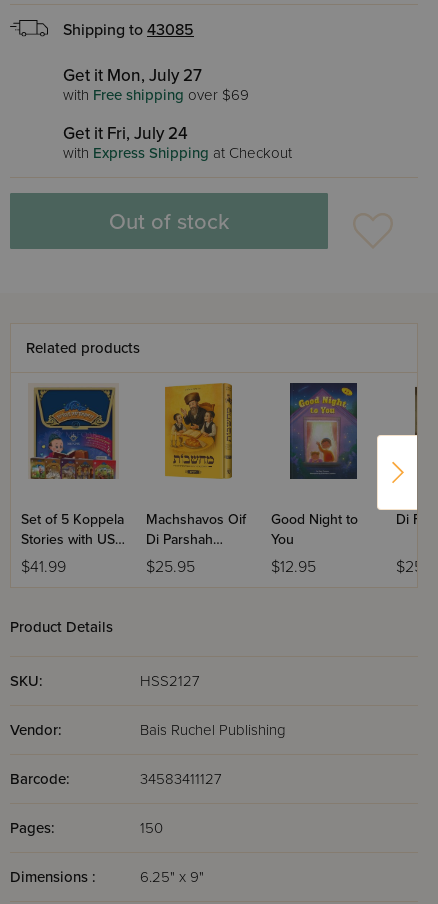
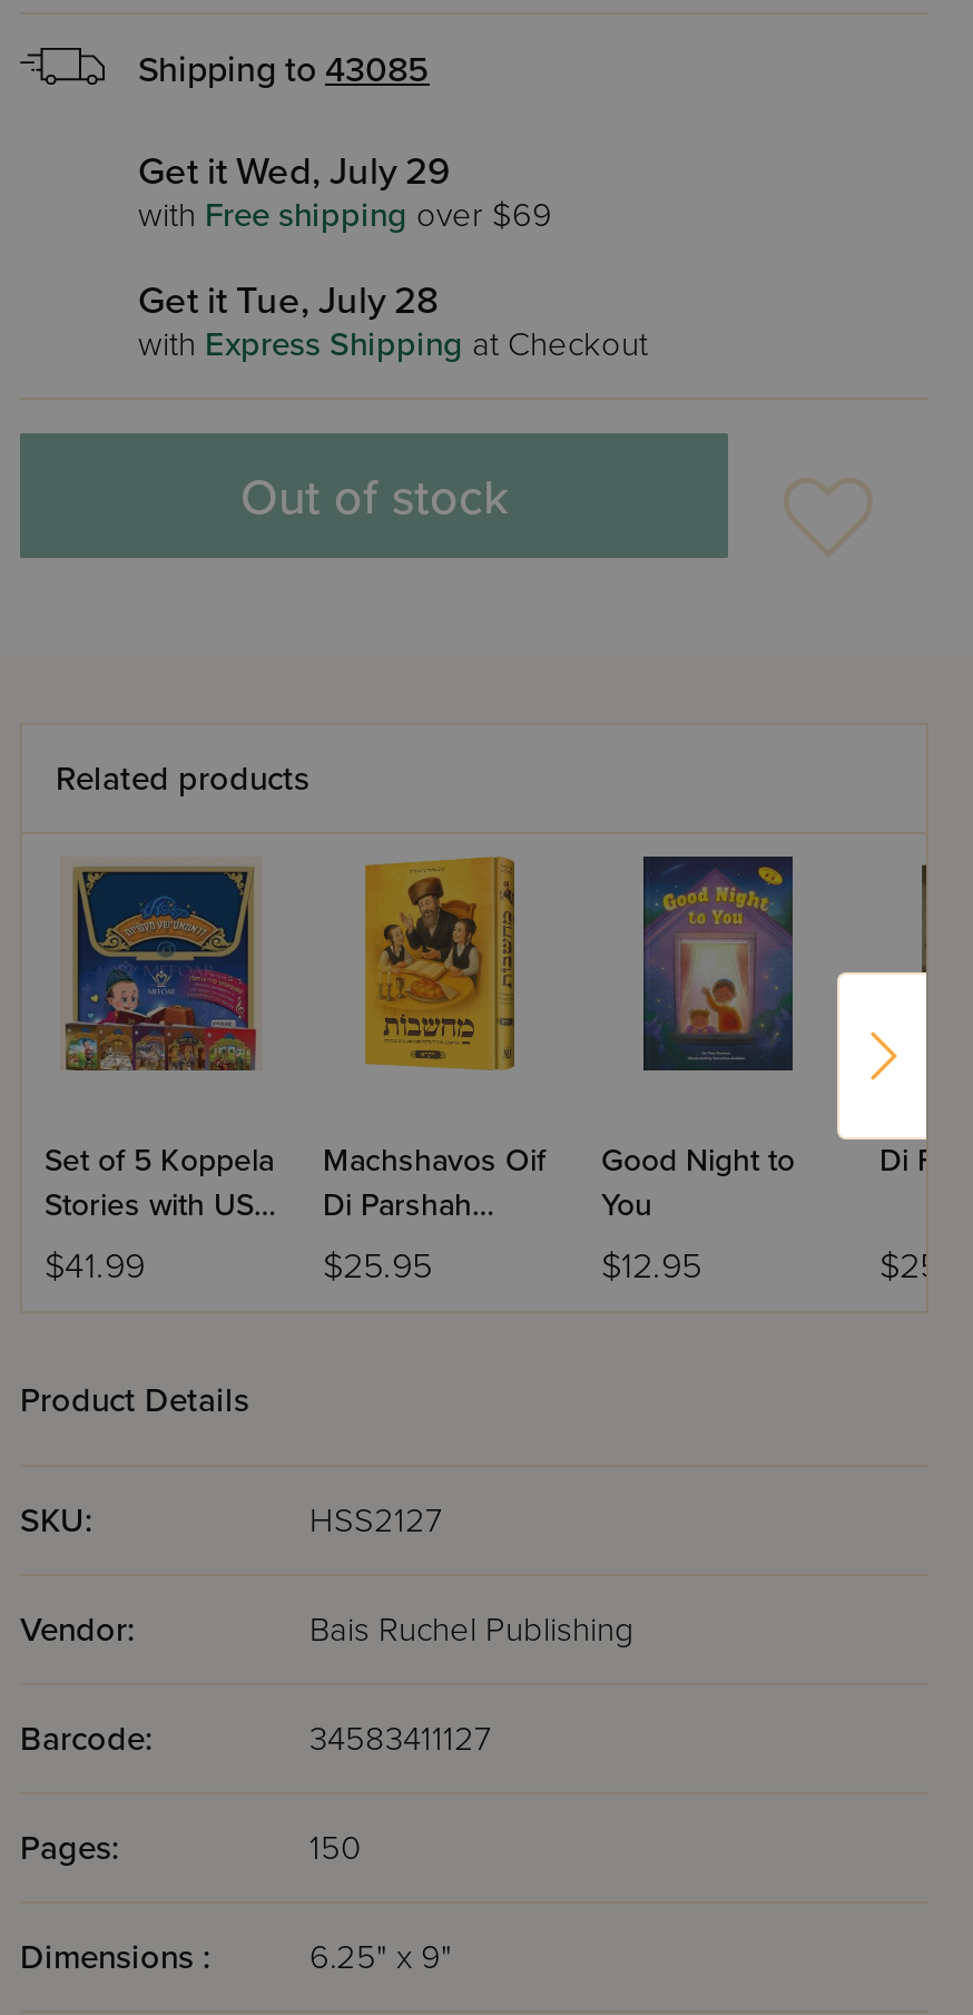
- Get it Mon, July 27
+ Get it Wed, July 29

- Get it Fri, July 24
+ Get it Tue, July 28
